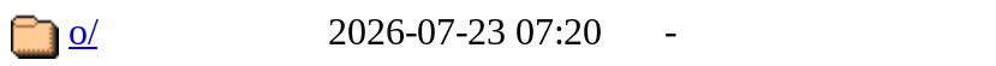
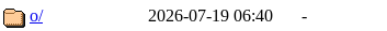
- 2026-07-23 07:20
+ 2026-07-19 06:40
